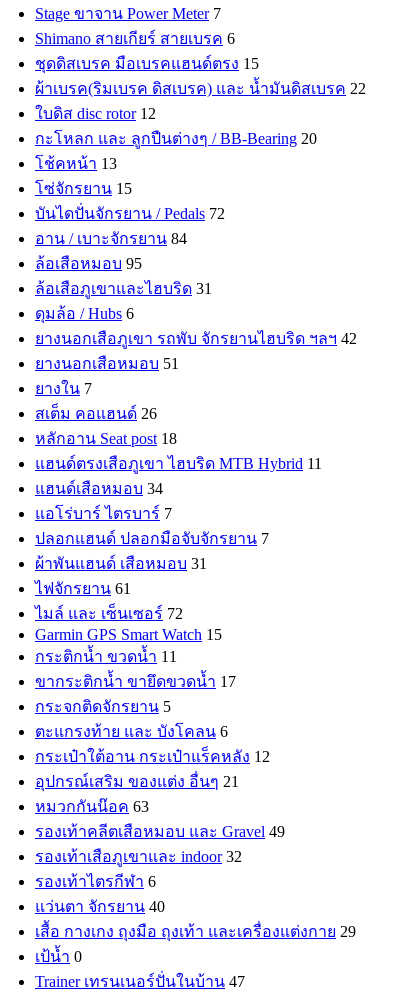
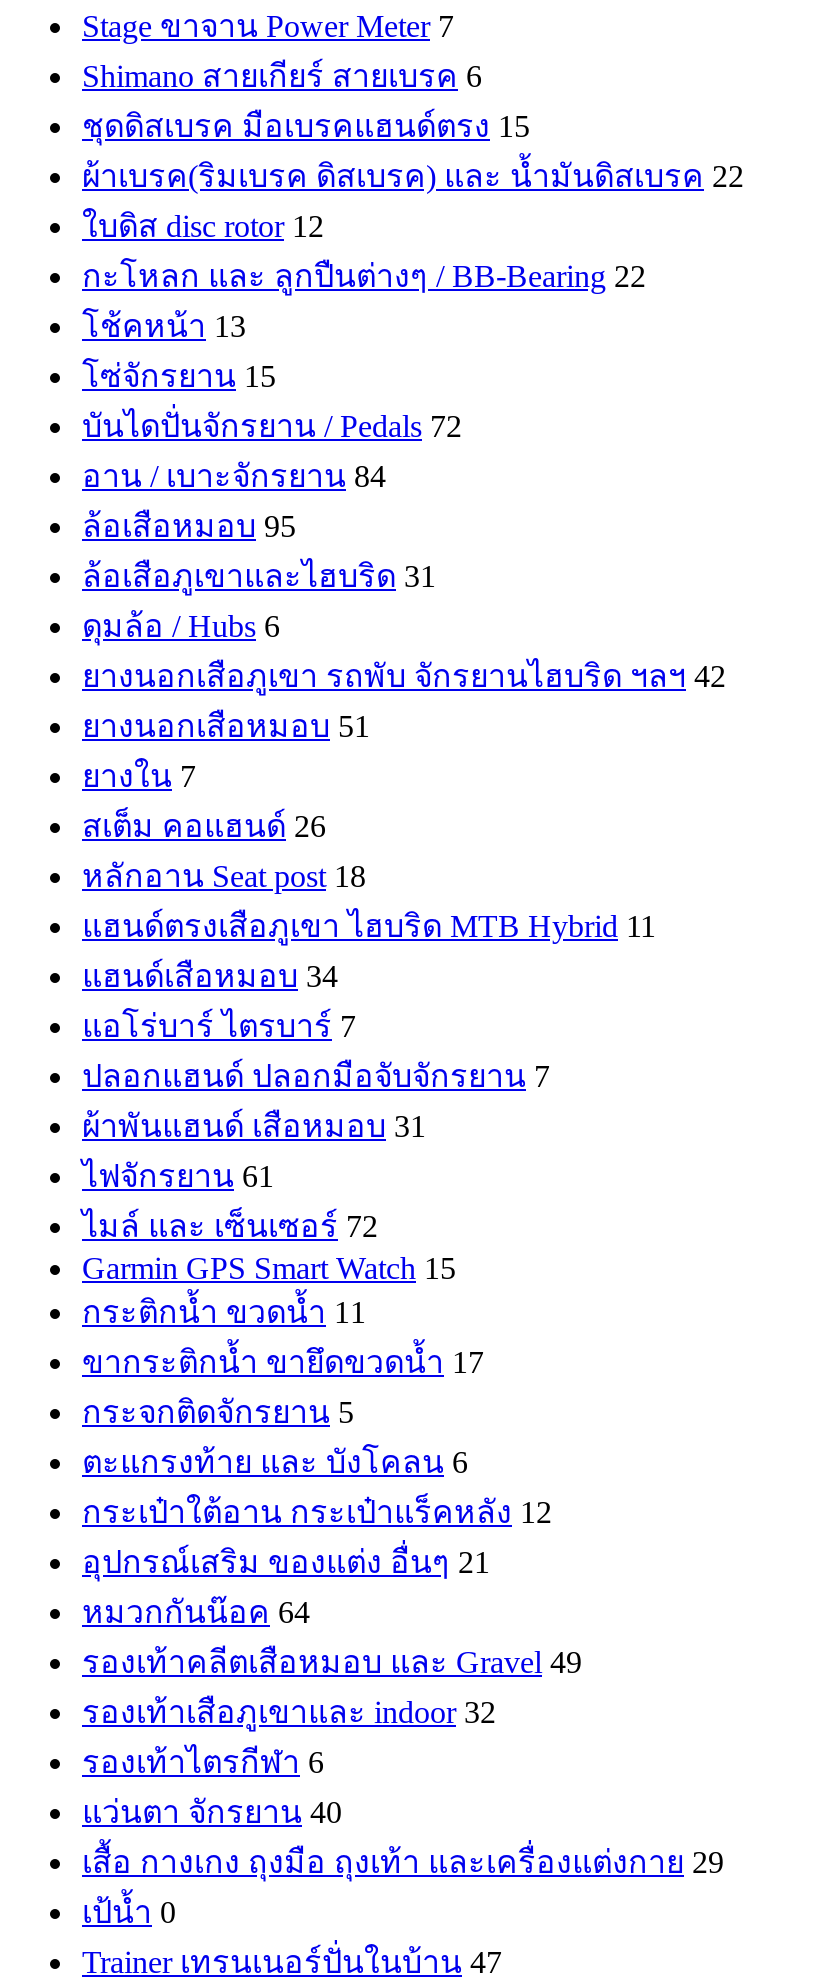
- กะโหลก และ ลูกปืนต่างๆ / BB-Bearing 20
+ กะโหลก และ ลูกปืนต่างๆ / BB-Bearing 22

- หมวกกันน๊อค 63
+ หมวกกันน๊อค 64
